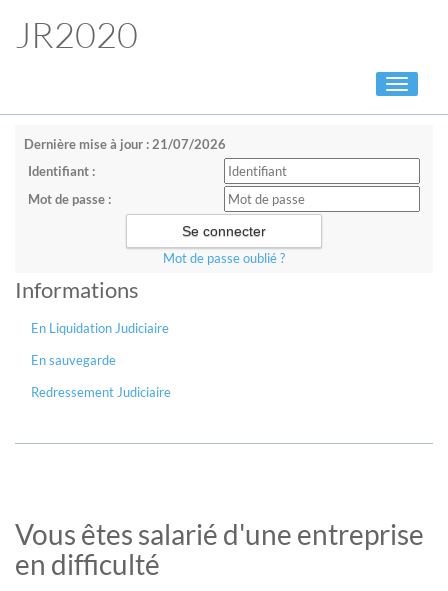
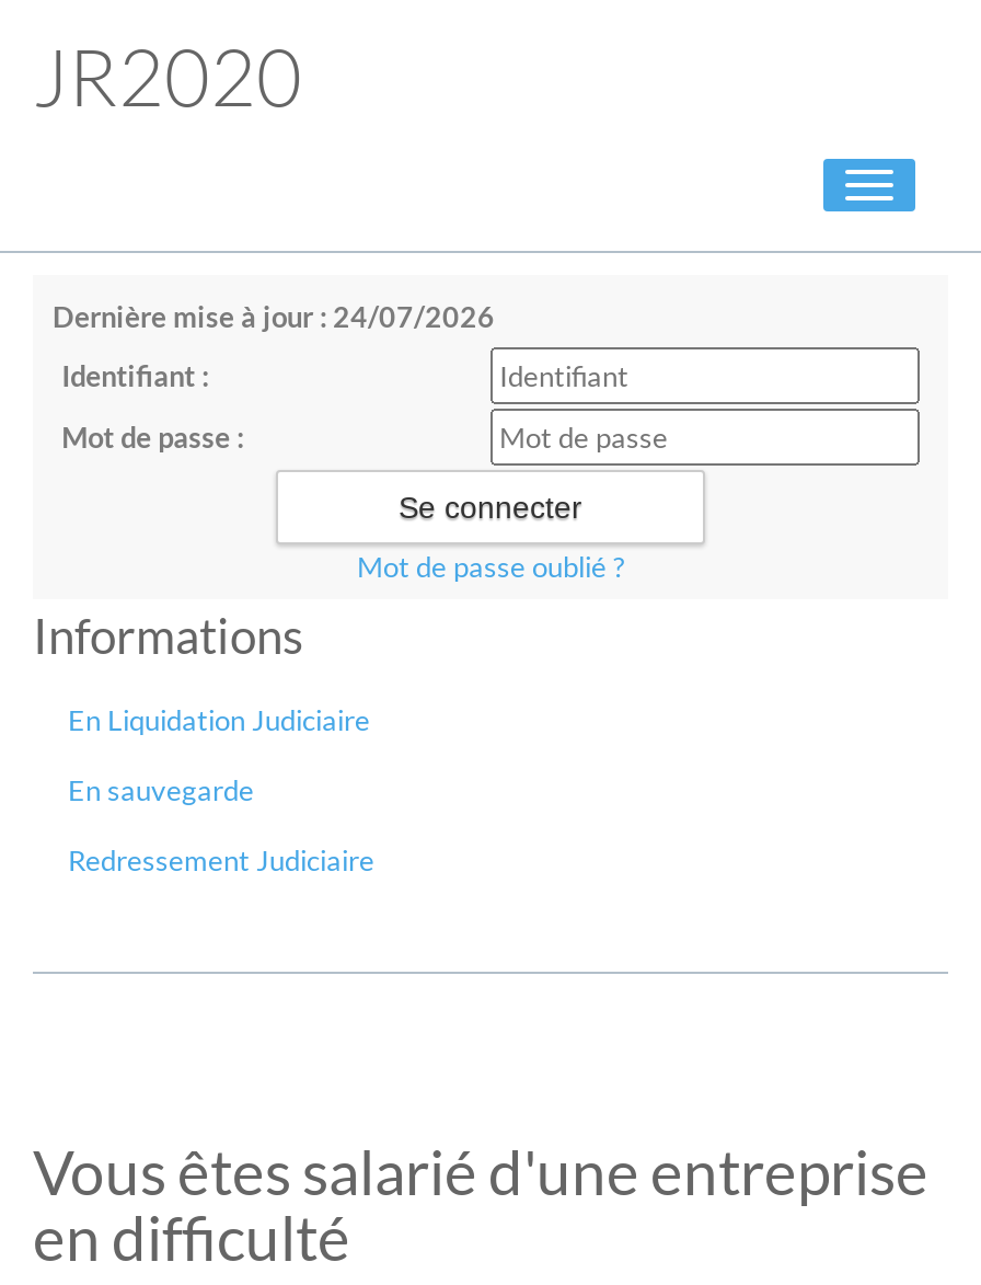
- Dernière mise à jour : 21/07/2026
+ Dernière mise à jour : 24/07/2026
